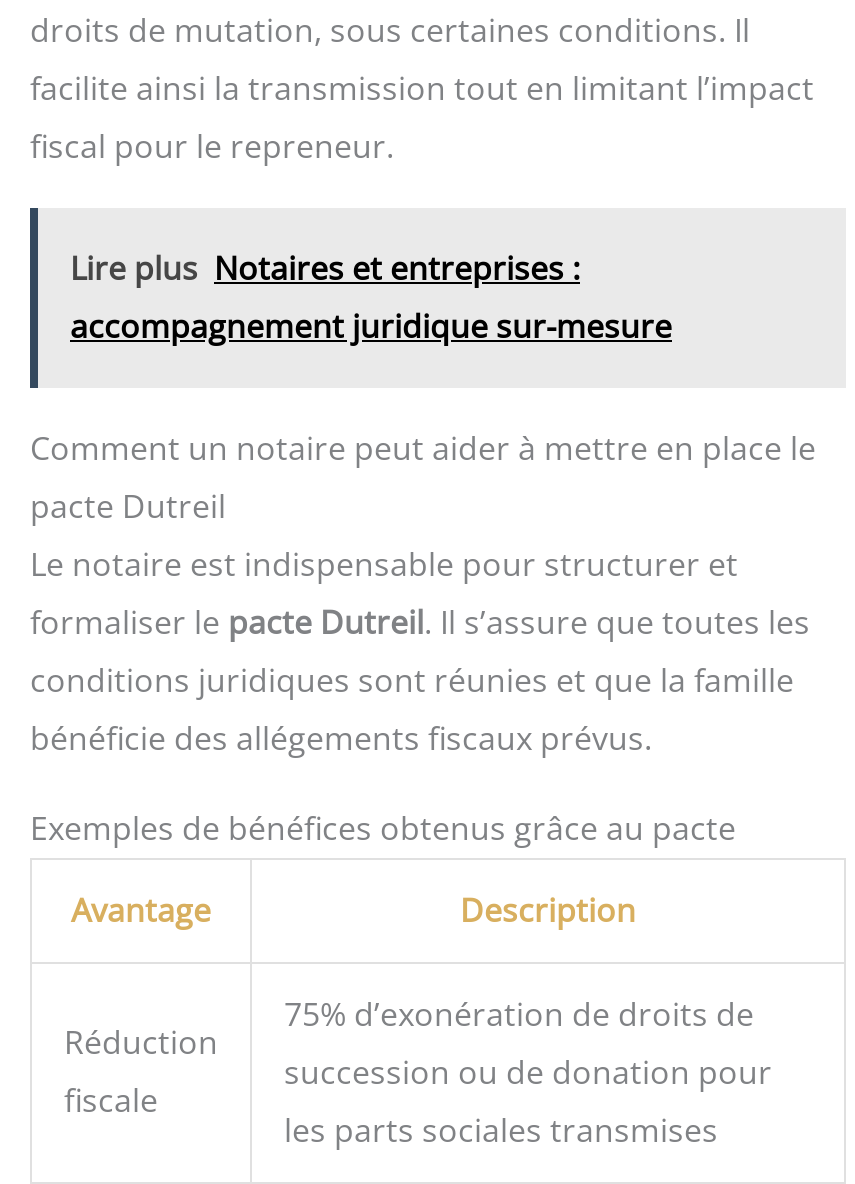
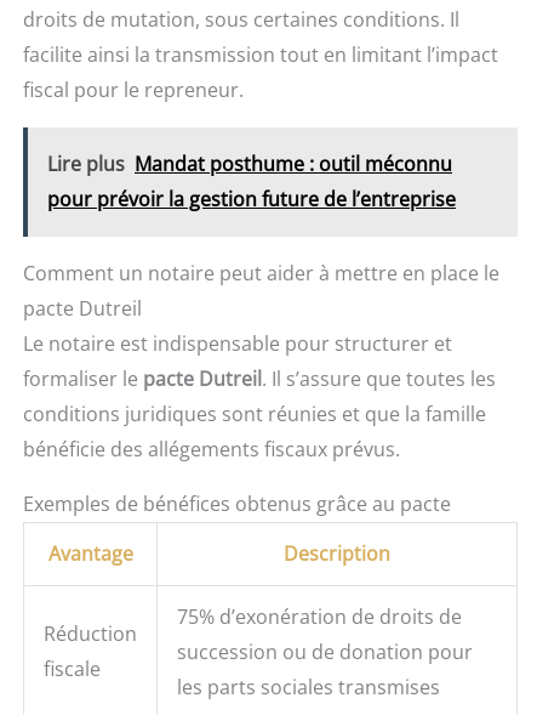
- Lire plus Notaires et entreprises :
- accompagnement juridique sur-mesure
+ Lire plus Mandat posthume : outil méconnu
+ pour prévoir la gestion future de l’entreprise
